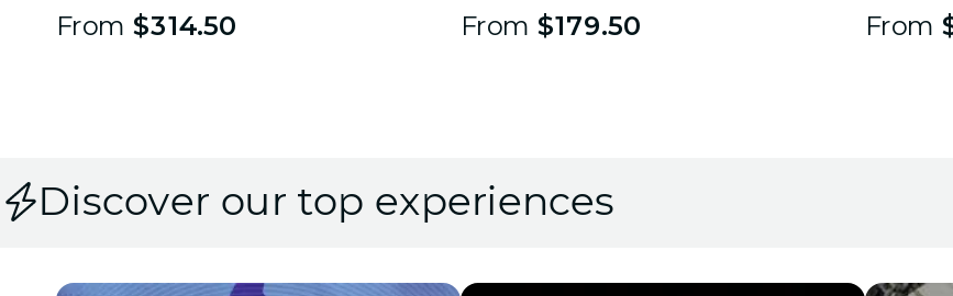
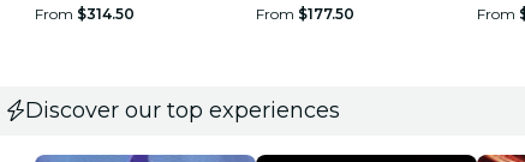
- From $179.50
+ From $177.50
